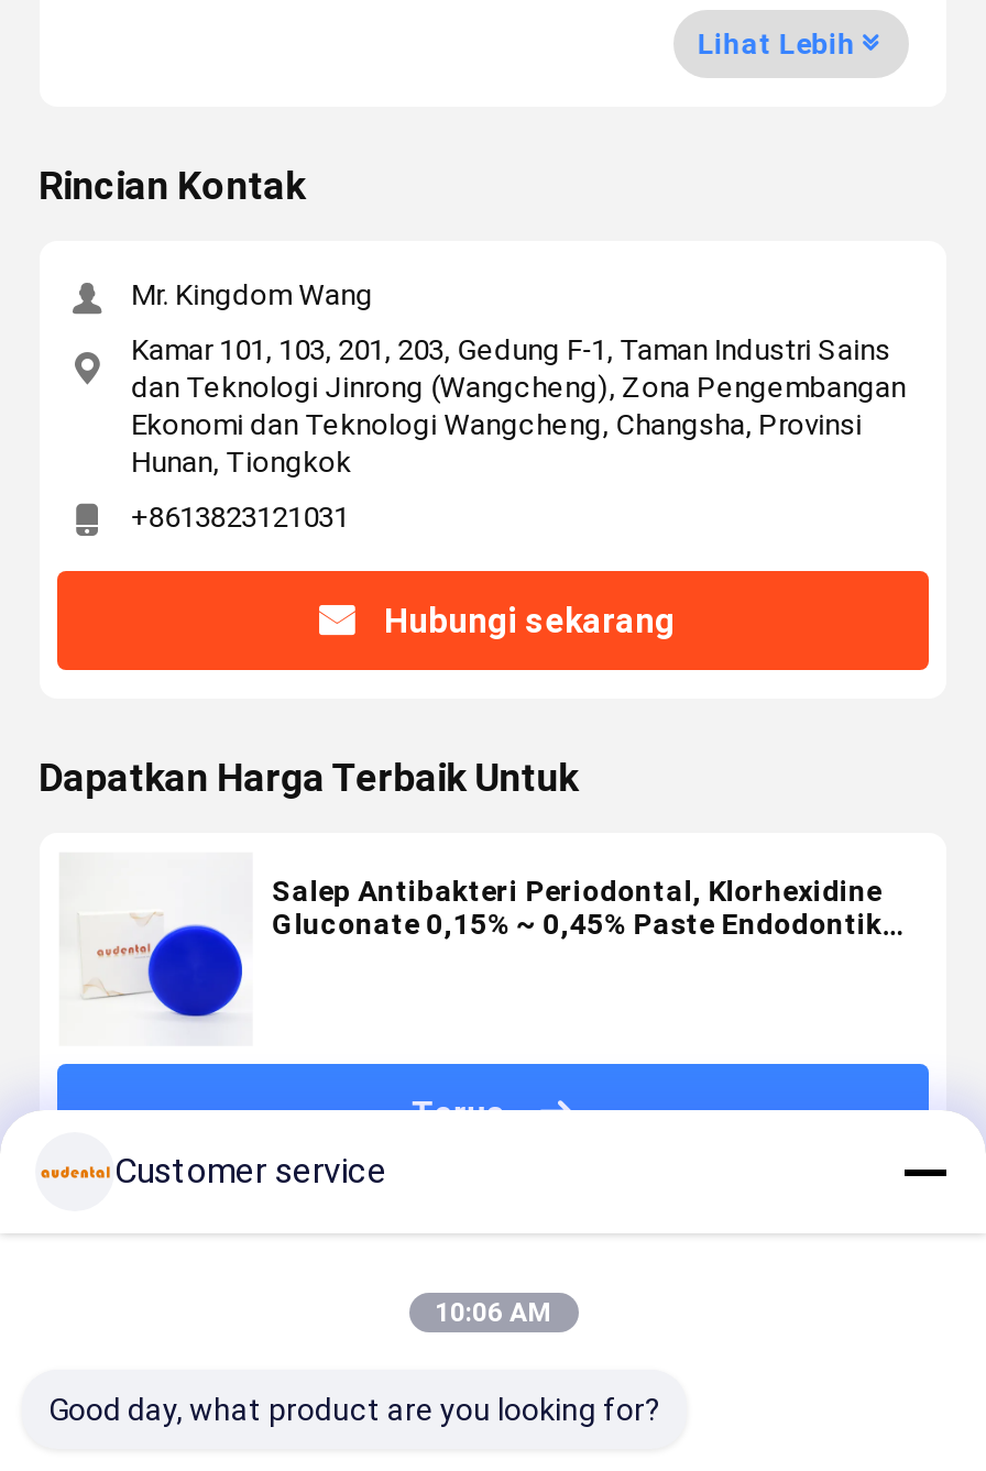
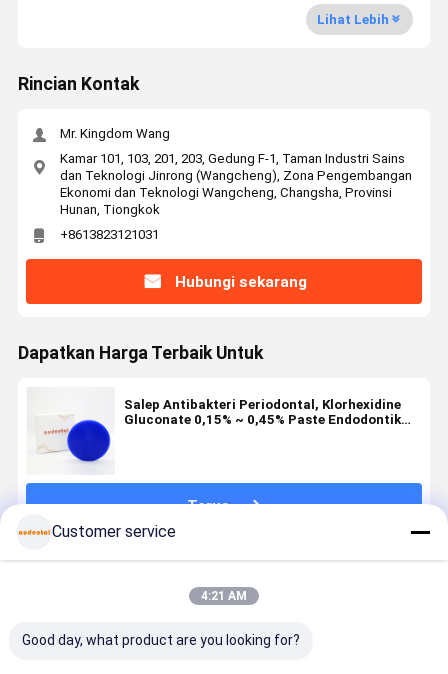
- 10:06 AM
+ 4:21 AM
